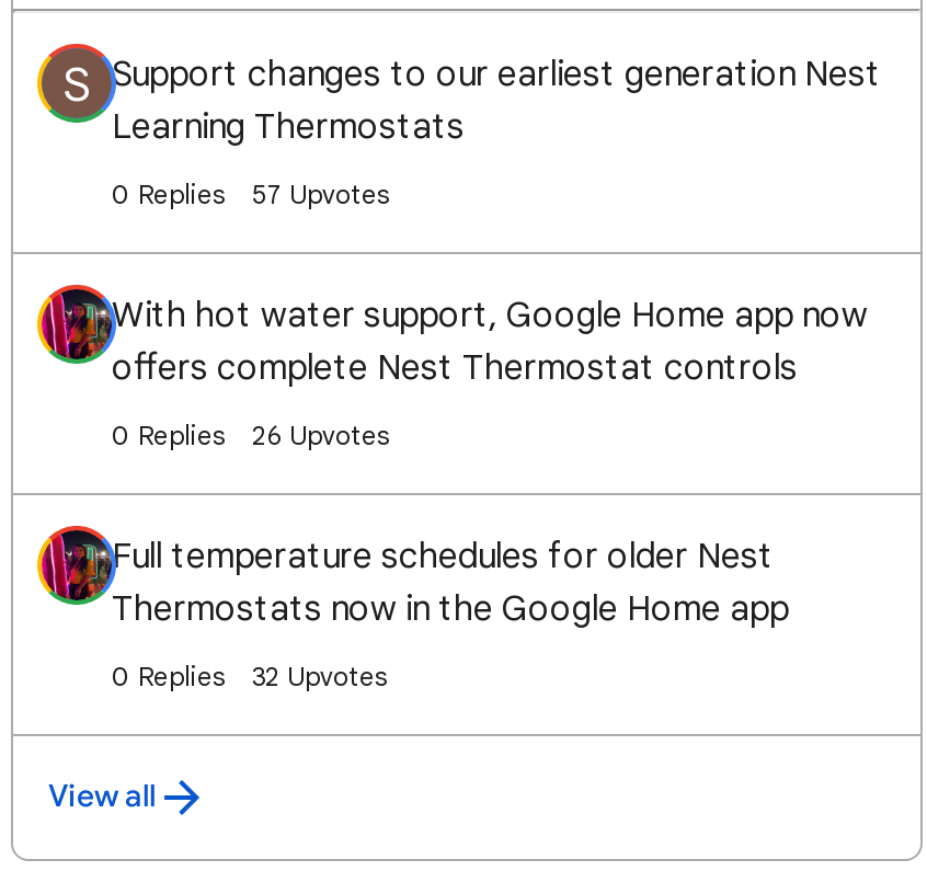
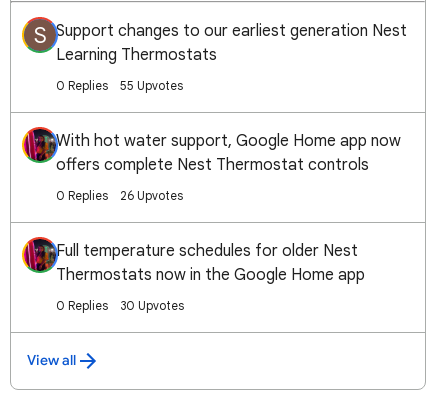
- 57 Upvotes
+ 55 Upvotes

- 32 Upvotes
+ 30 Upvotes
